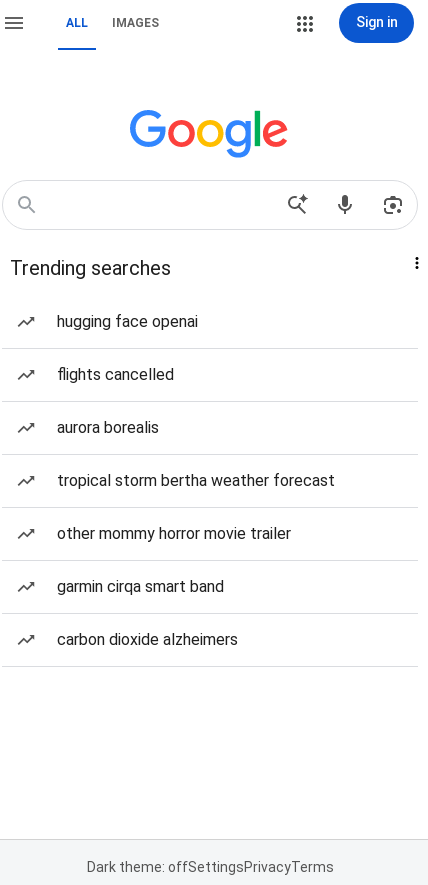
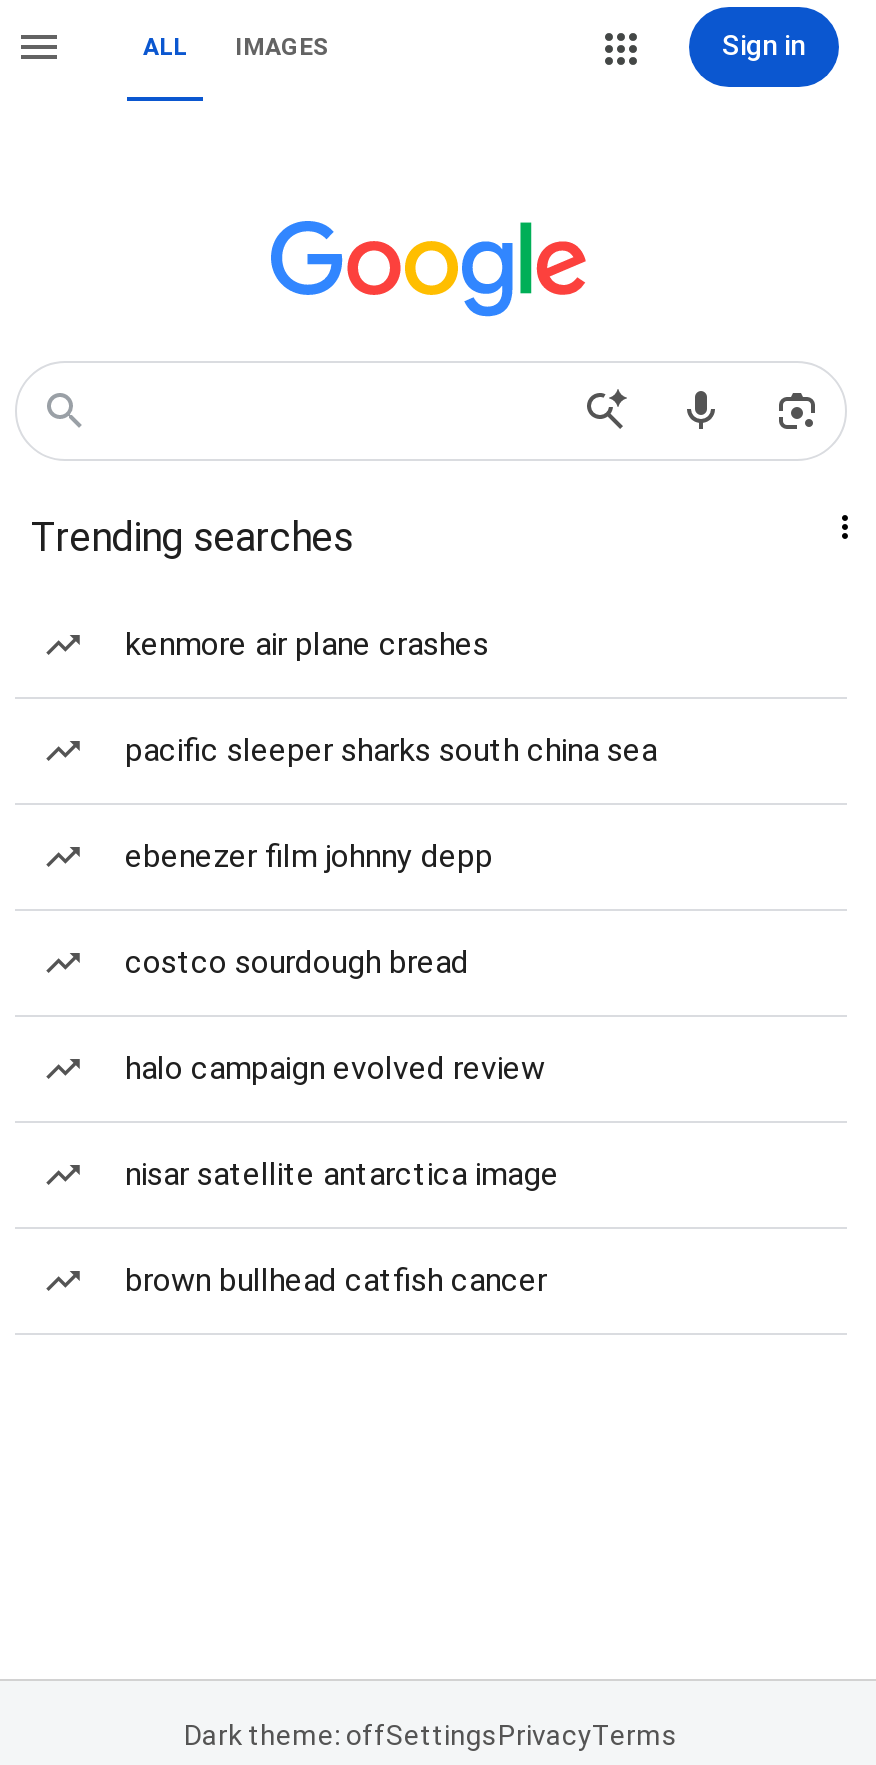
- hugging face openai
+ kenmore air plane crashes

- flights cancelled
+ pacific sleeper sharks south china sea

- aurora borealis
+ ebenezer film johnny depp

- tropical storm bertha weather forecast
+ costco sourdough bread

- other mommy horror movie trailer
+ halo campaign evolved review

- garmin cirqa smart band
+ nisar satellite antarctica image

- carbon dioxide alzheimers
+ brown bullhead catfish cancer
